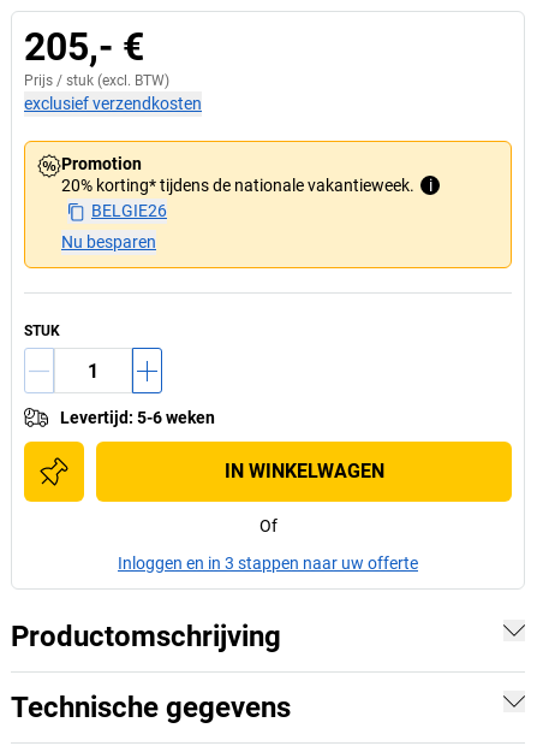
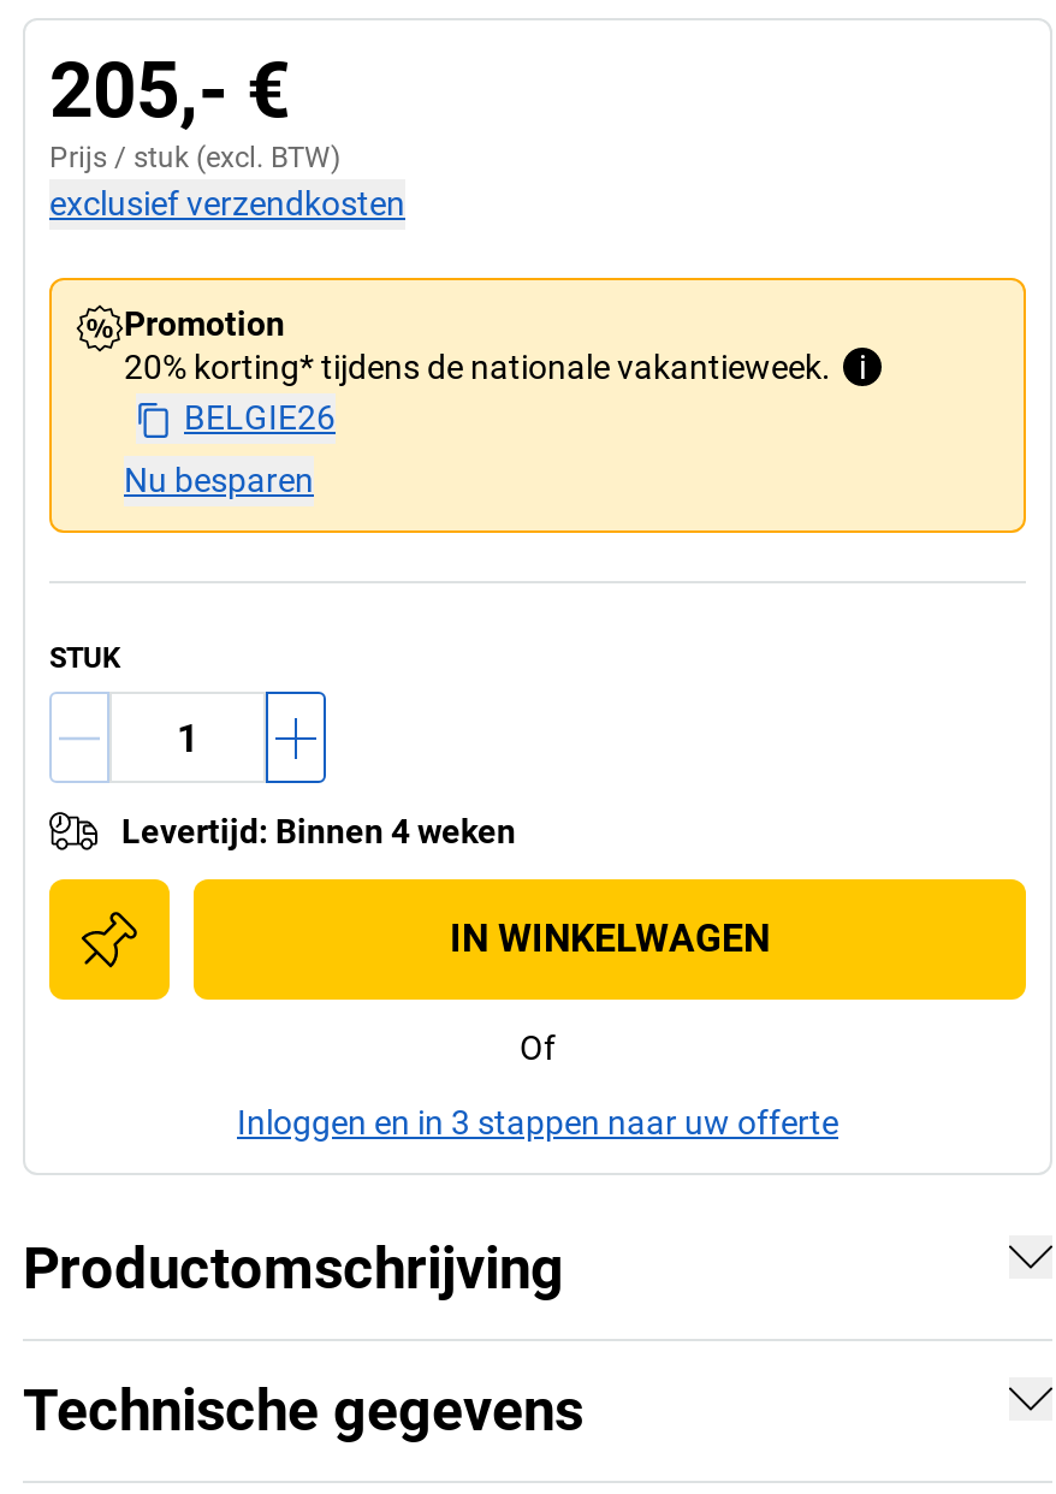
- Levertijd: 5-6 weken
+ Levertijd: Binnen 4 weken
